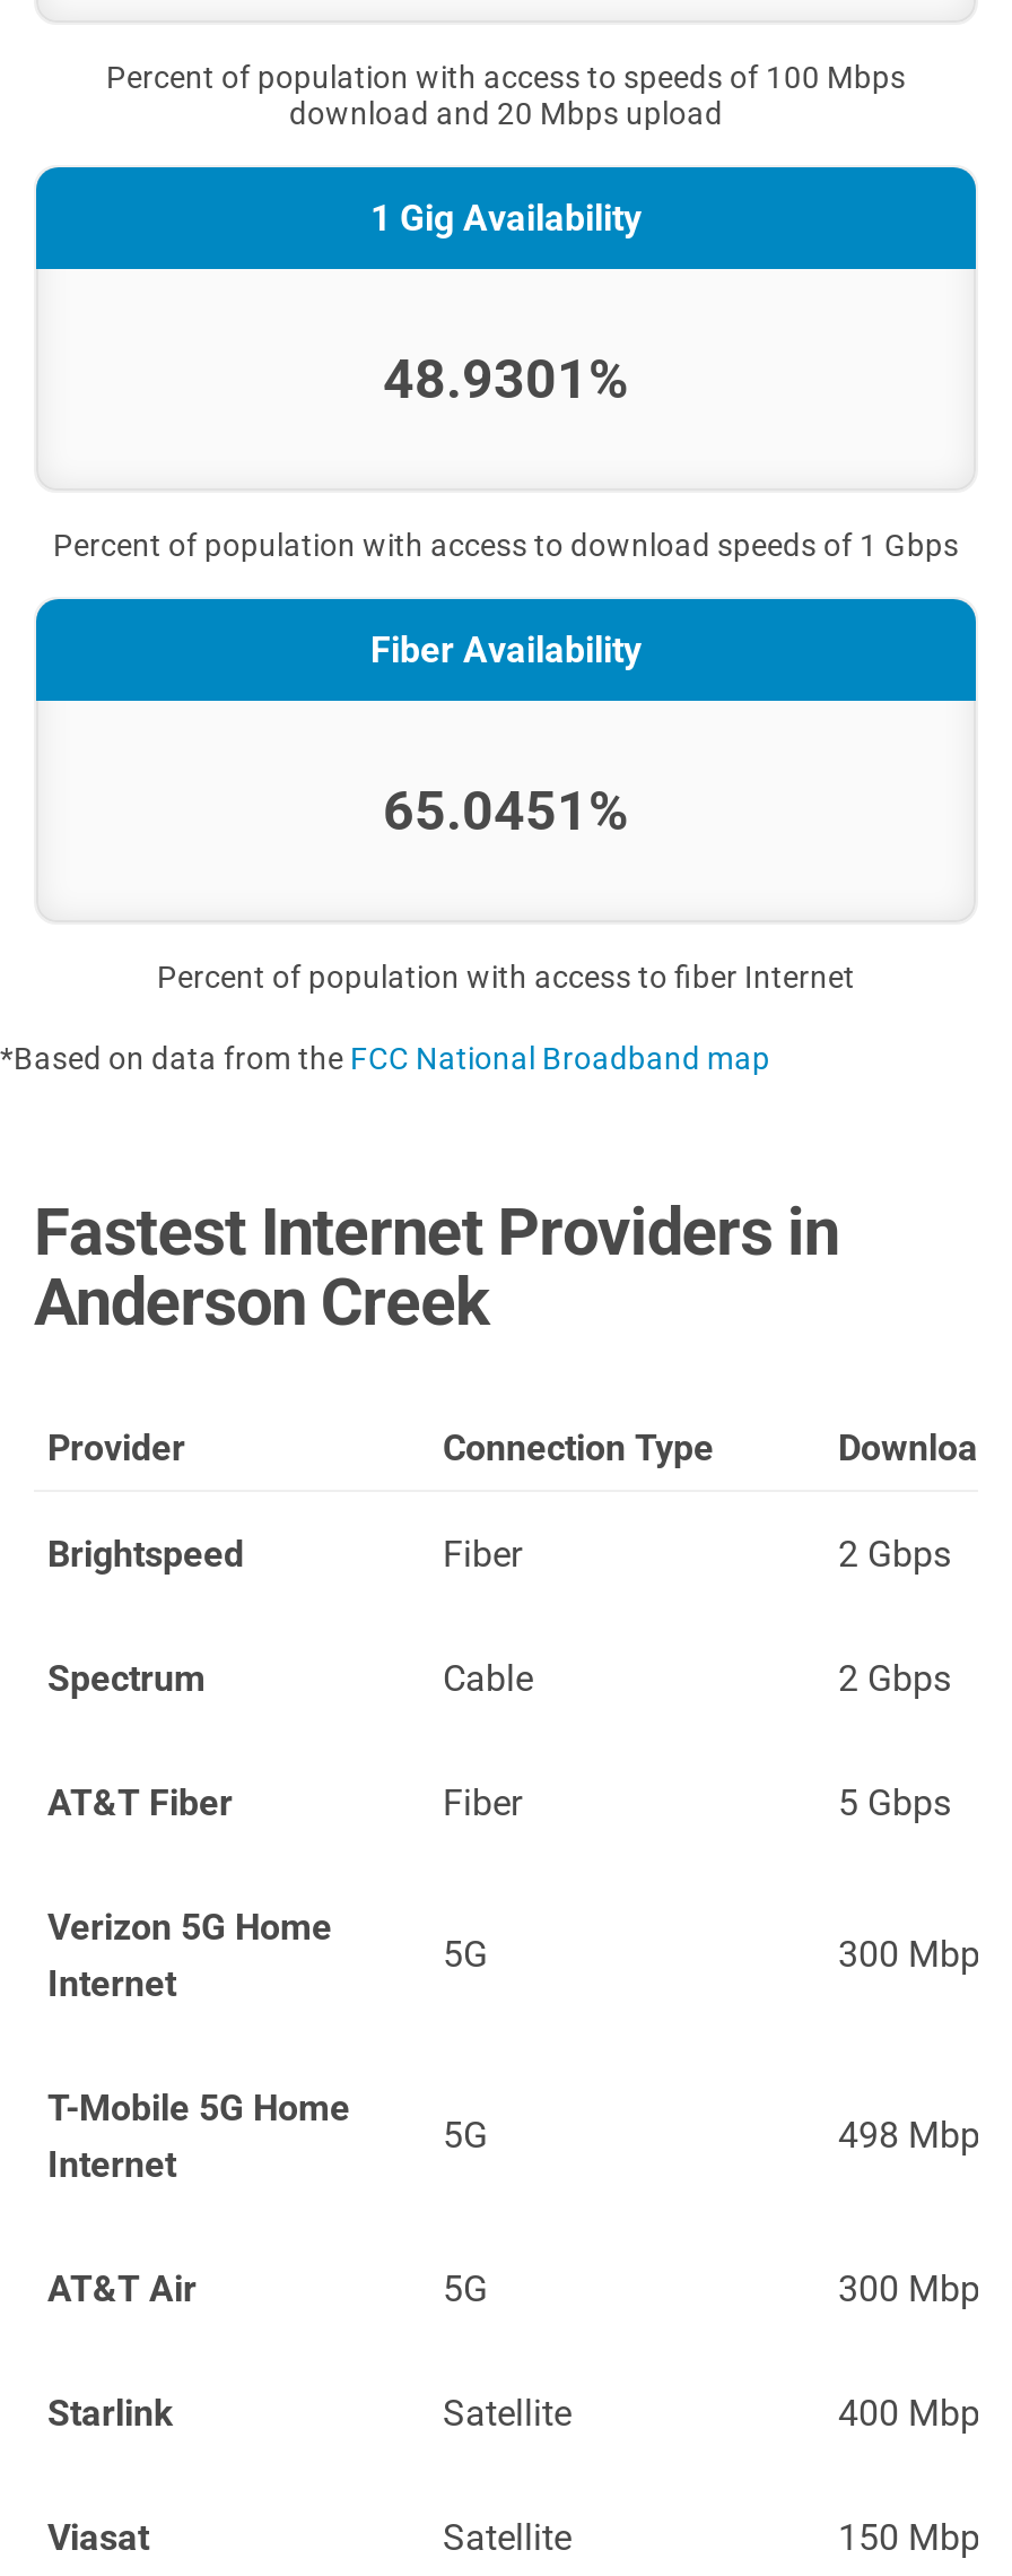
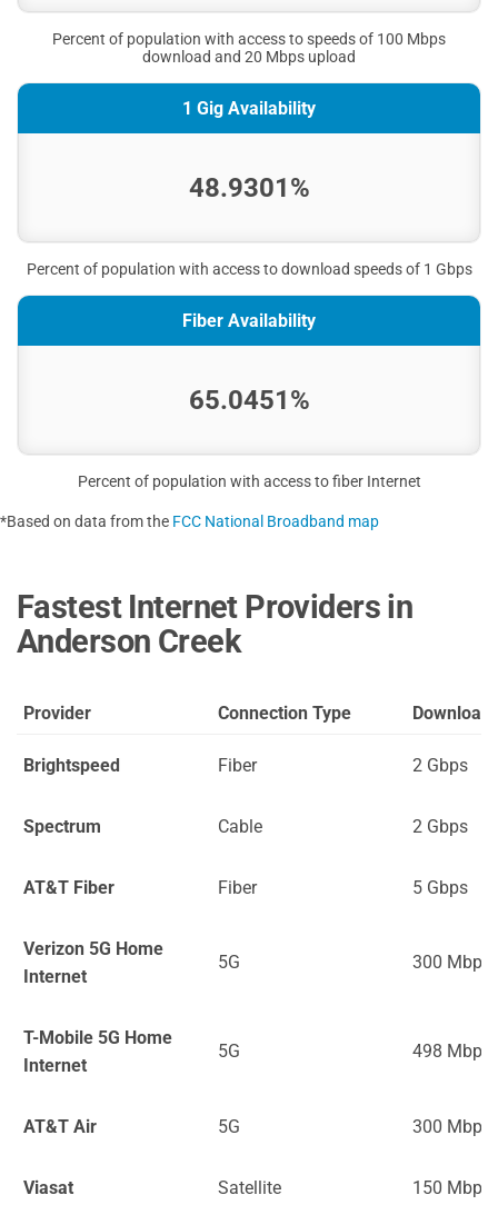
- Starlink
- Satellite
- 400 Mbps
